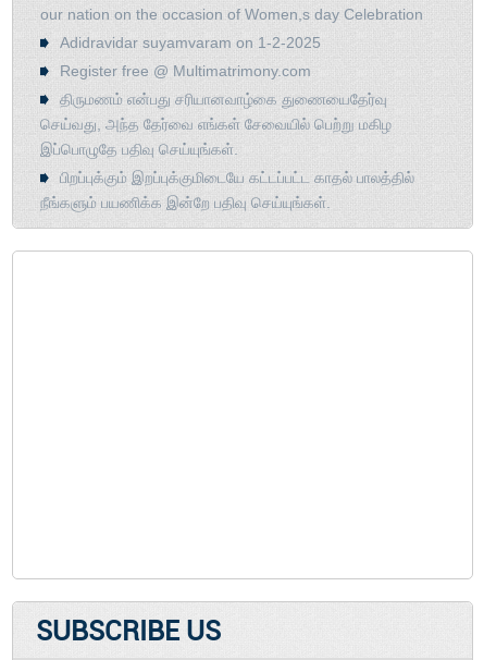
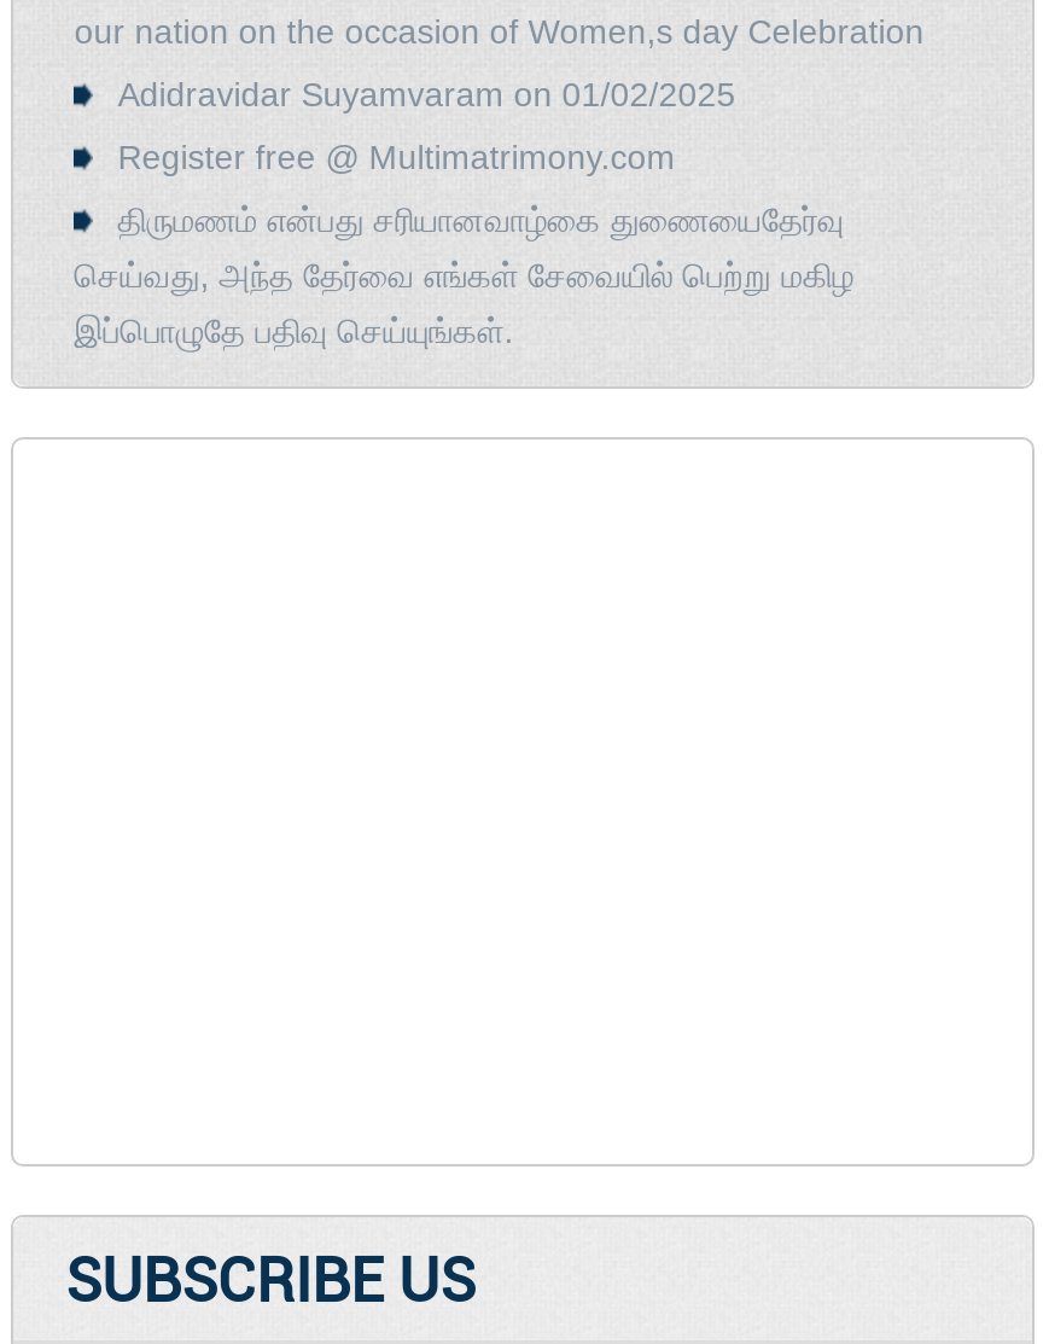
- Adidravidar suyamvaram on 1-2-2025
+ Adidravidar Suyamvaram on 01/02/2025

- பிறப்புக்கும் இறப்புக்குமிடையே கட்டப்பட்ட காதல் பாலத்தில்
- நீங்களும் பயணிக்க இன்றே பதிவு செய்யுங்கள்.
